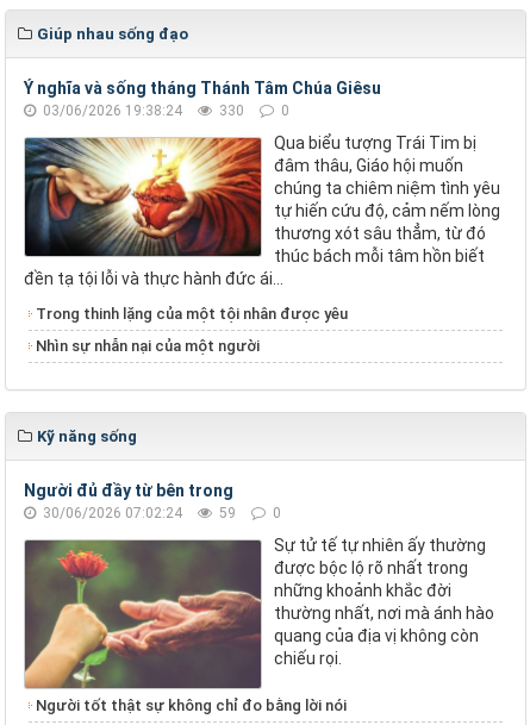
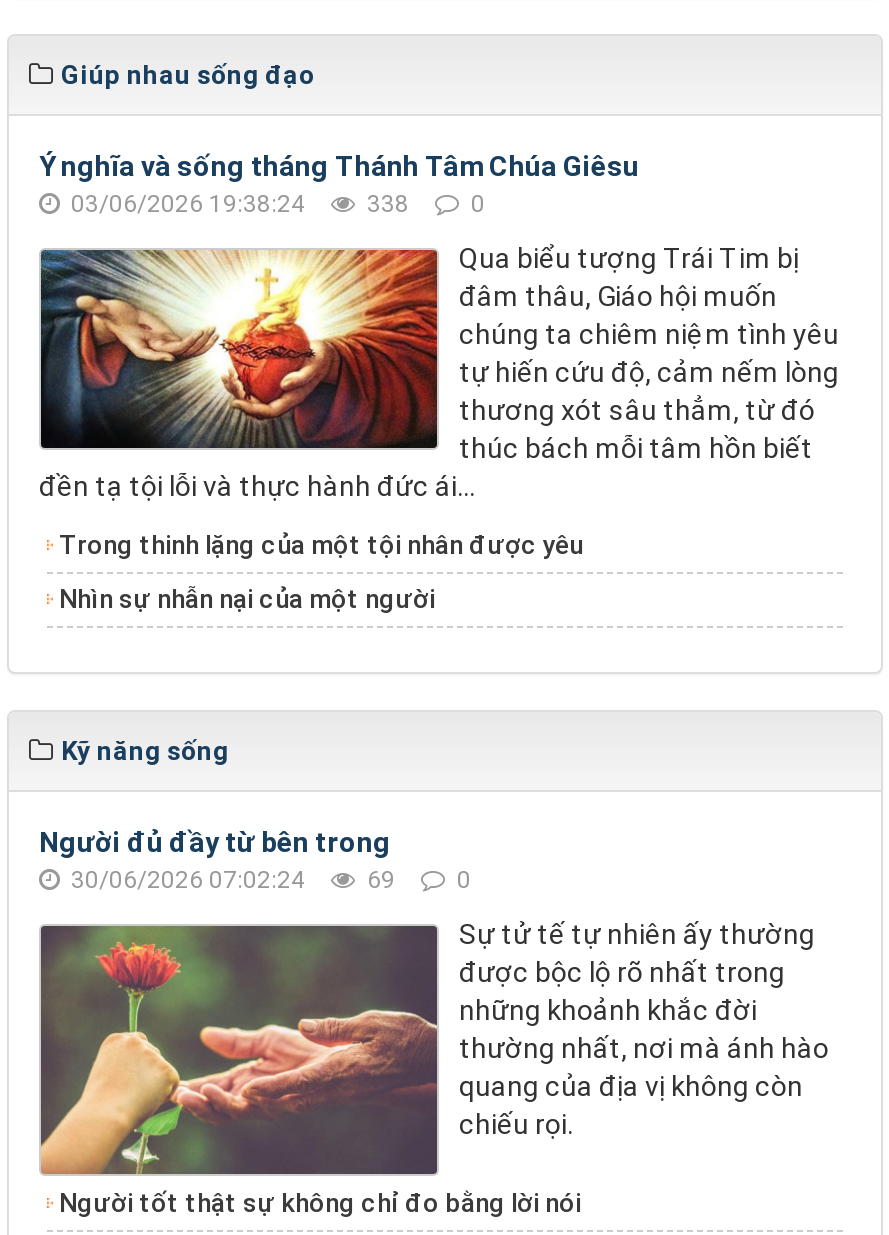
- 03/06/2026 19:38:24 330 0
+ 03/06/2026 19:38:24 338 0

- 30/06/2026 07:02:24 59 0
+ 30/06/2026 07:02:24 69 0
